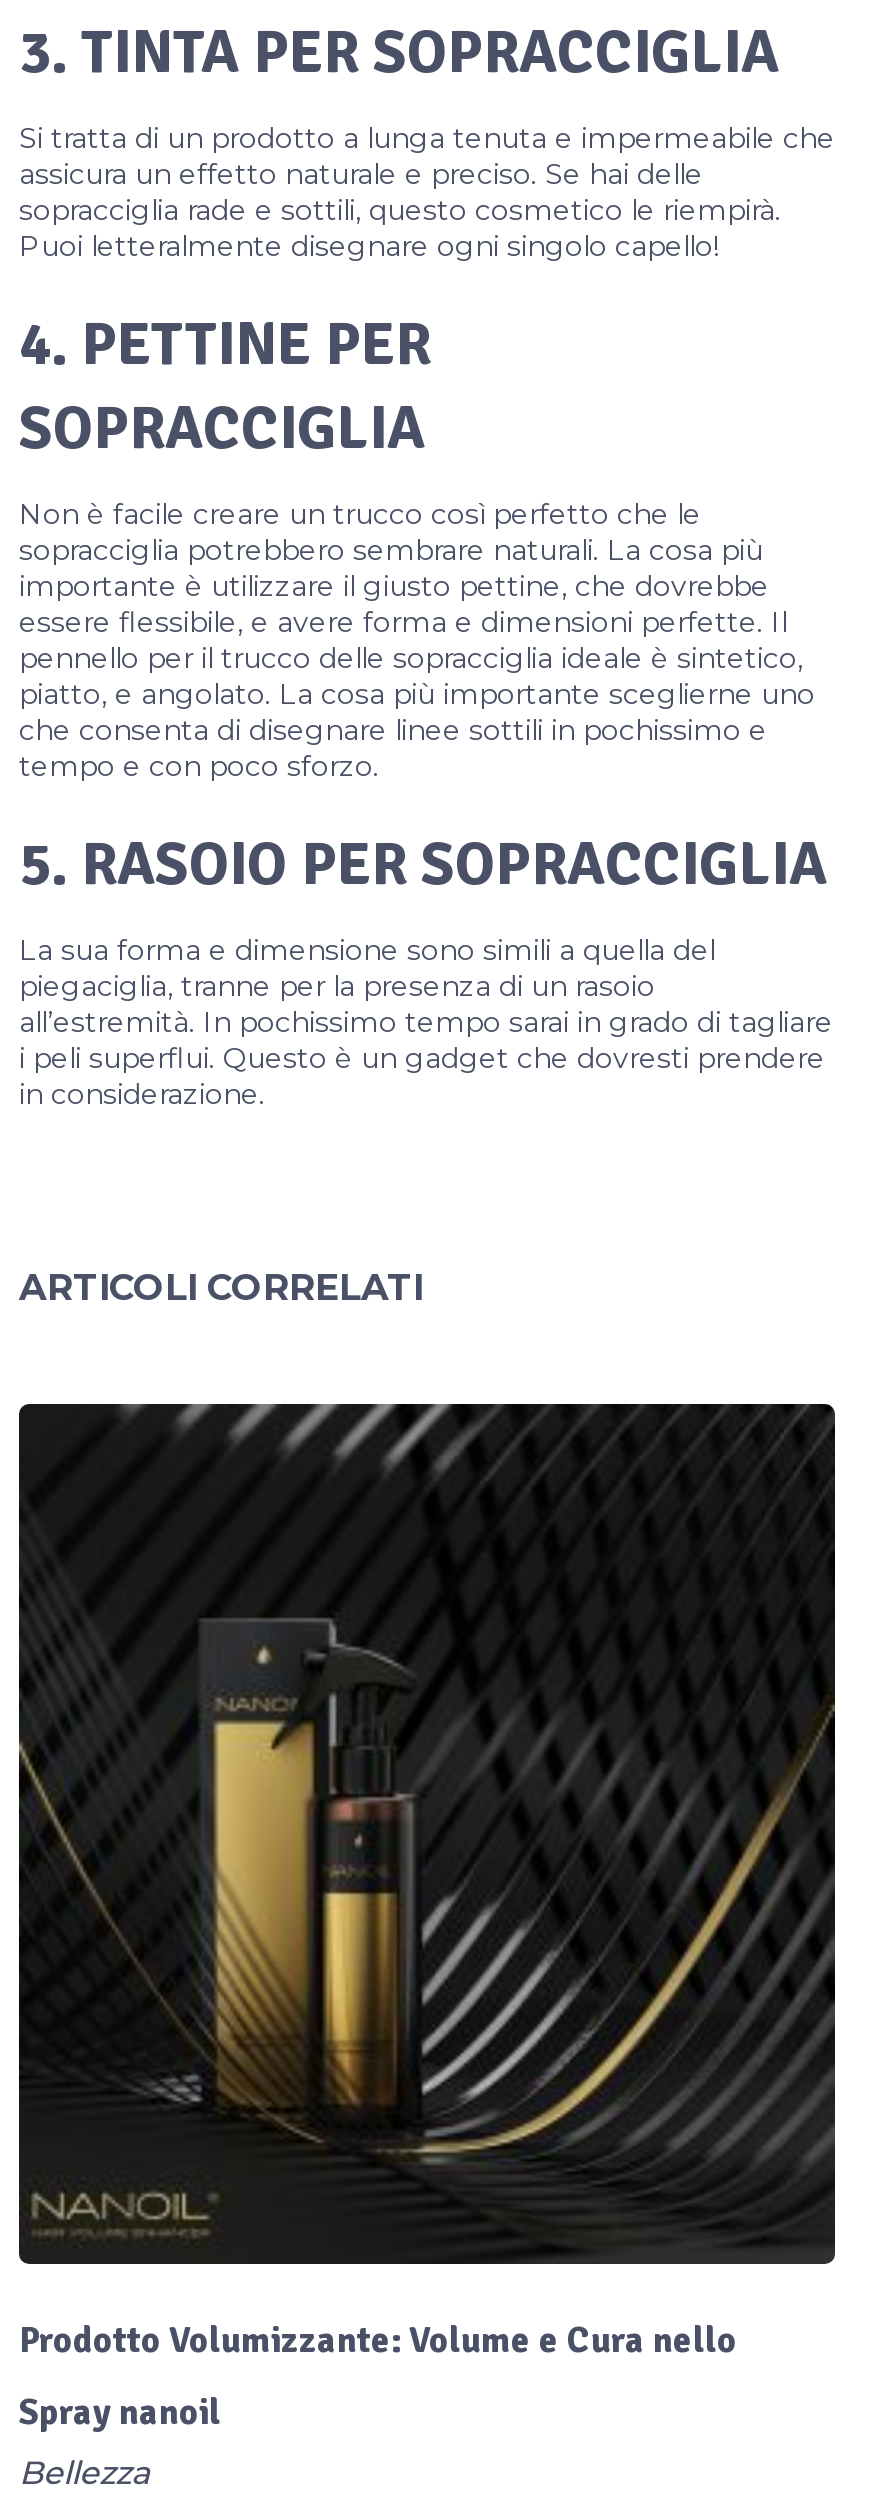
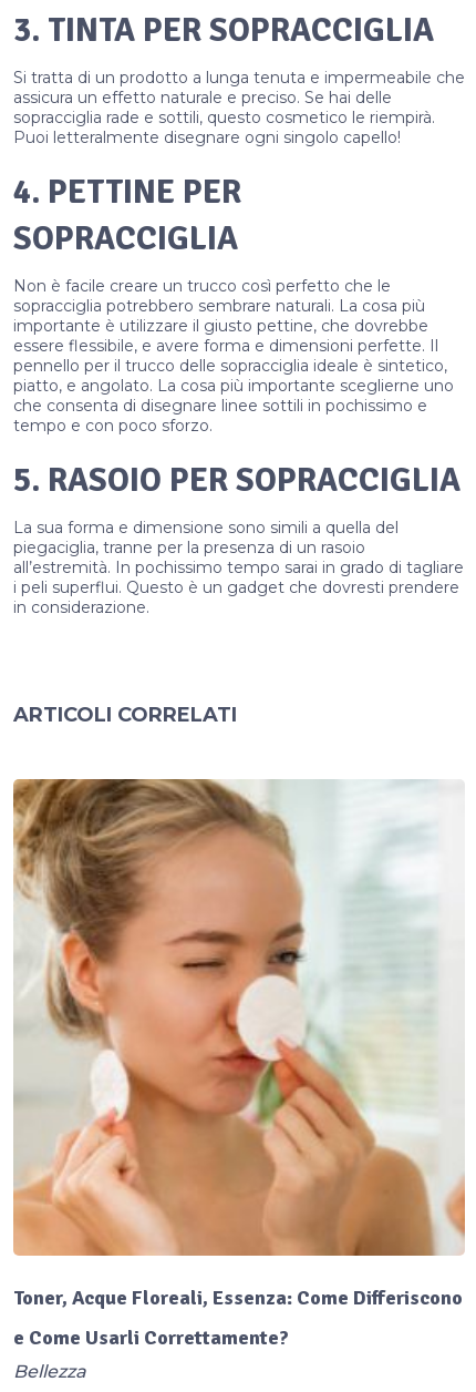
- [image]
- Prodotto Volumizzante: Volume e Cura nello
+ [image]
+ Toner, Acque Floreali, Essenza: Come Differiscono

- Spray nanoil
+ e Come Usarli Correttamente?
